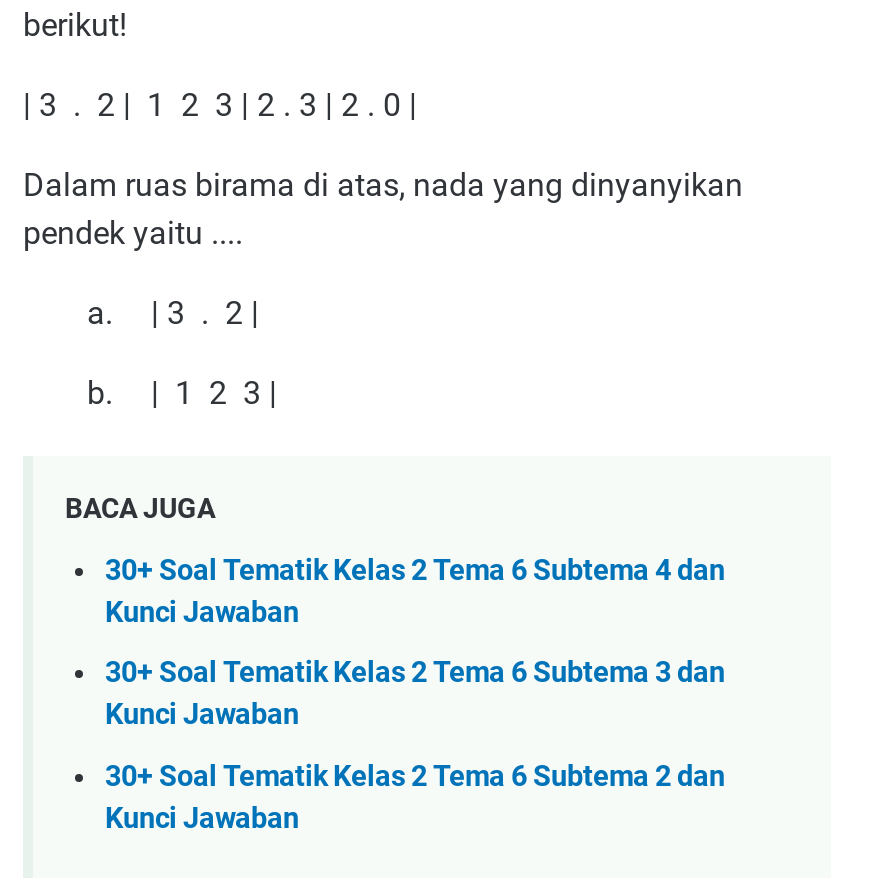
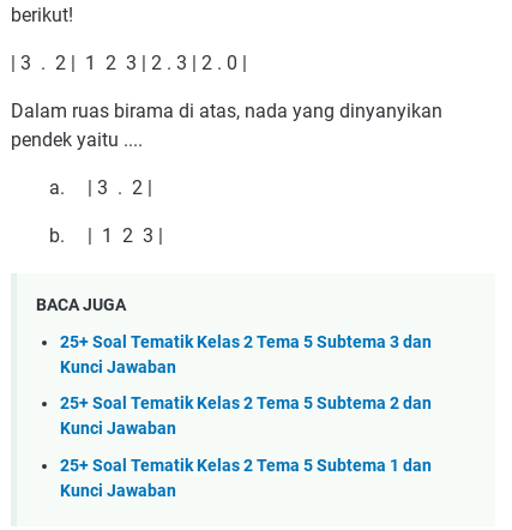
- 30+ Soal Tematik Kelas 2 Tema 6 Subtema 4 dan
+ 25+ Soal Tematik Kelas 2 Tema 5 Subtema 3 dan

- 30+ Soal Tematik Kelas 2 Tema 6 Subtema 3 dan
+ 25+ Soal Tematik Kelas 2 Tema 5 Subtema 2 dan

- 30+ Soal Tematik Kelas 2 Tema 6 Subtema 2 dan
+ 25+ Soal Tematik Kelas 2 Tema 5 Subtema 1 dan
